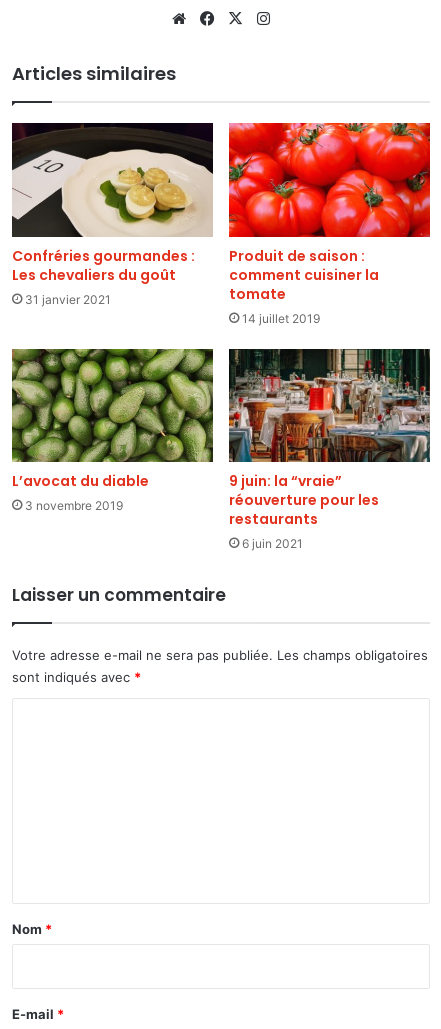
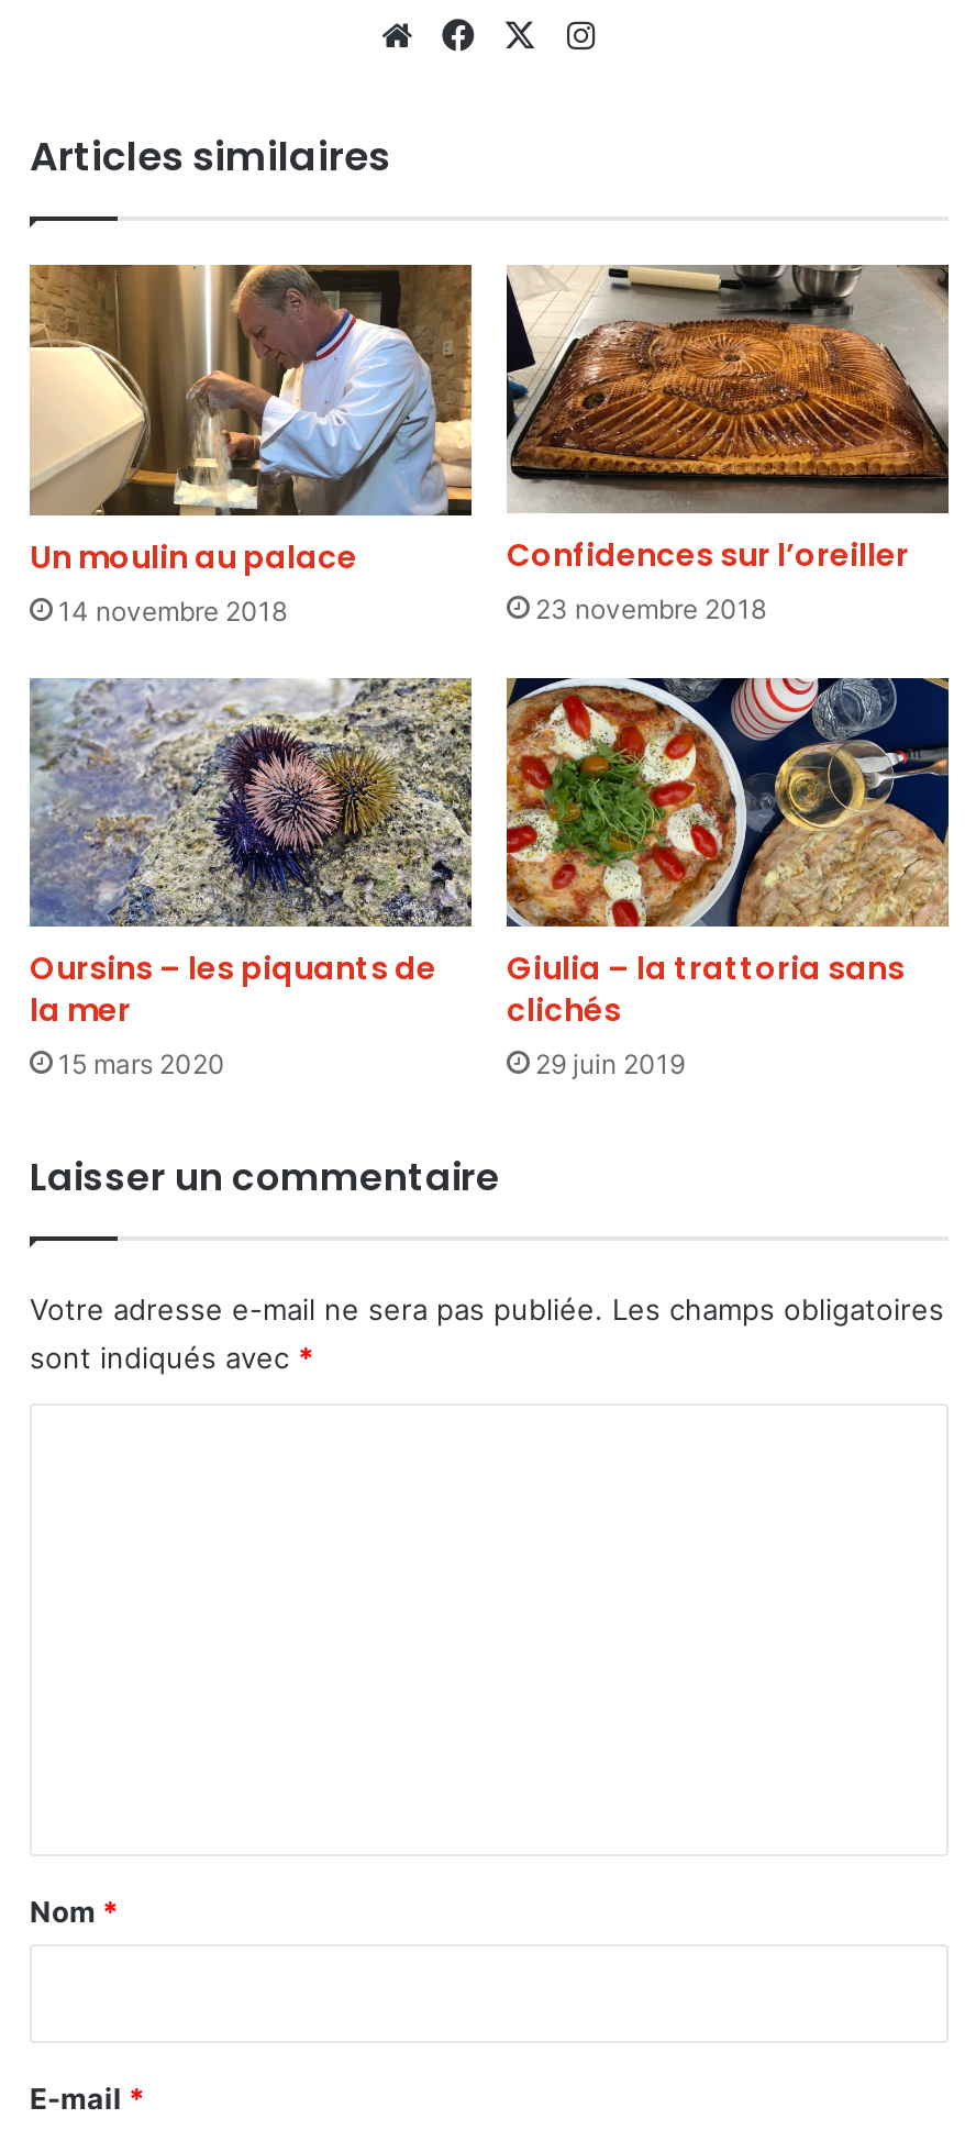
- [image]
- Confréries gourmandes :
- Les chevaliers du goût
- 31 janvier 2021
+ [image]
+ Un moulin au palace
+ 14 novembre 2018

- [image]
- Produit de saison :
- comment cuisiner la
- tomate
- 14 juillet 2019
+ [image]
+ Confidences sur l’oreiller
+ 23 novembre 2018

- [image]
+ [image]

- [image]
- 9 juin: la “vraie”
- réouverture pour les
- restaurants
- 6 juin 2021
+ [image]
+ Giulia – la trattoria sans
+ clichés
+ 29 juin 2019

- L’avocat du diable
- 3 novembre 2019
+ Oursins – les piquants de
+ la mer
+ 15 mars 2020
